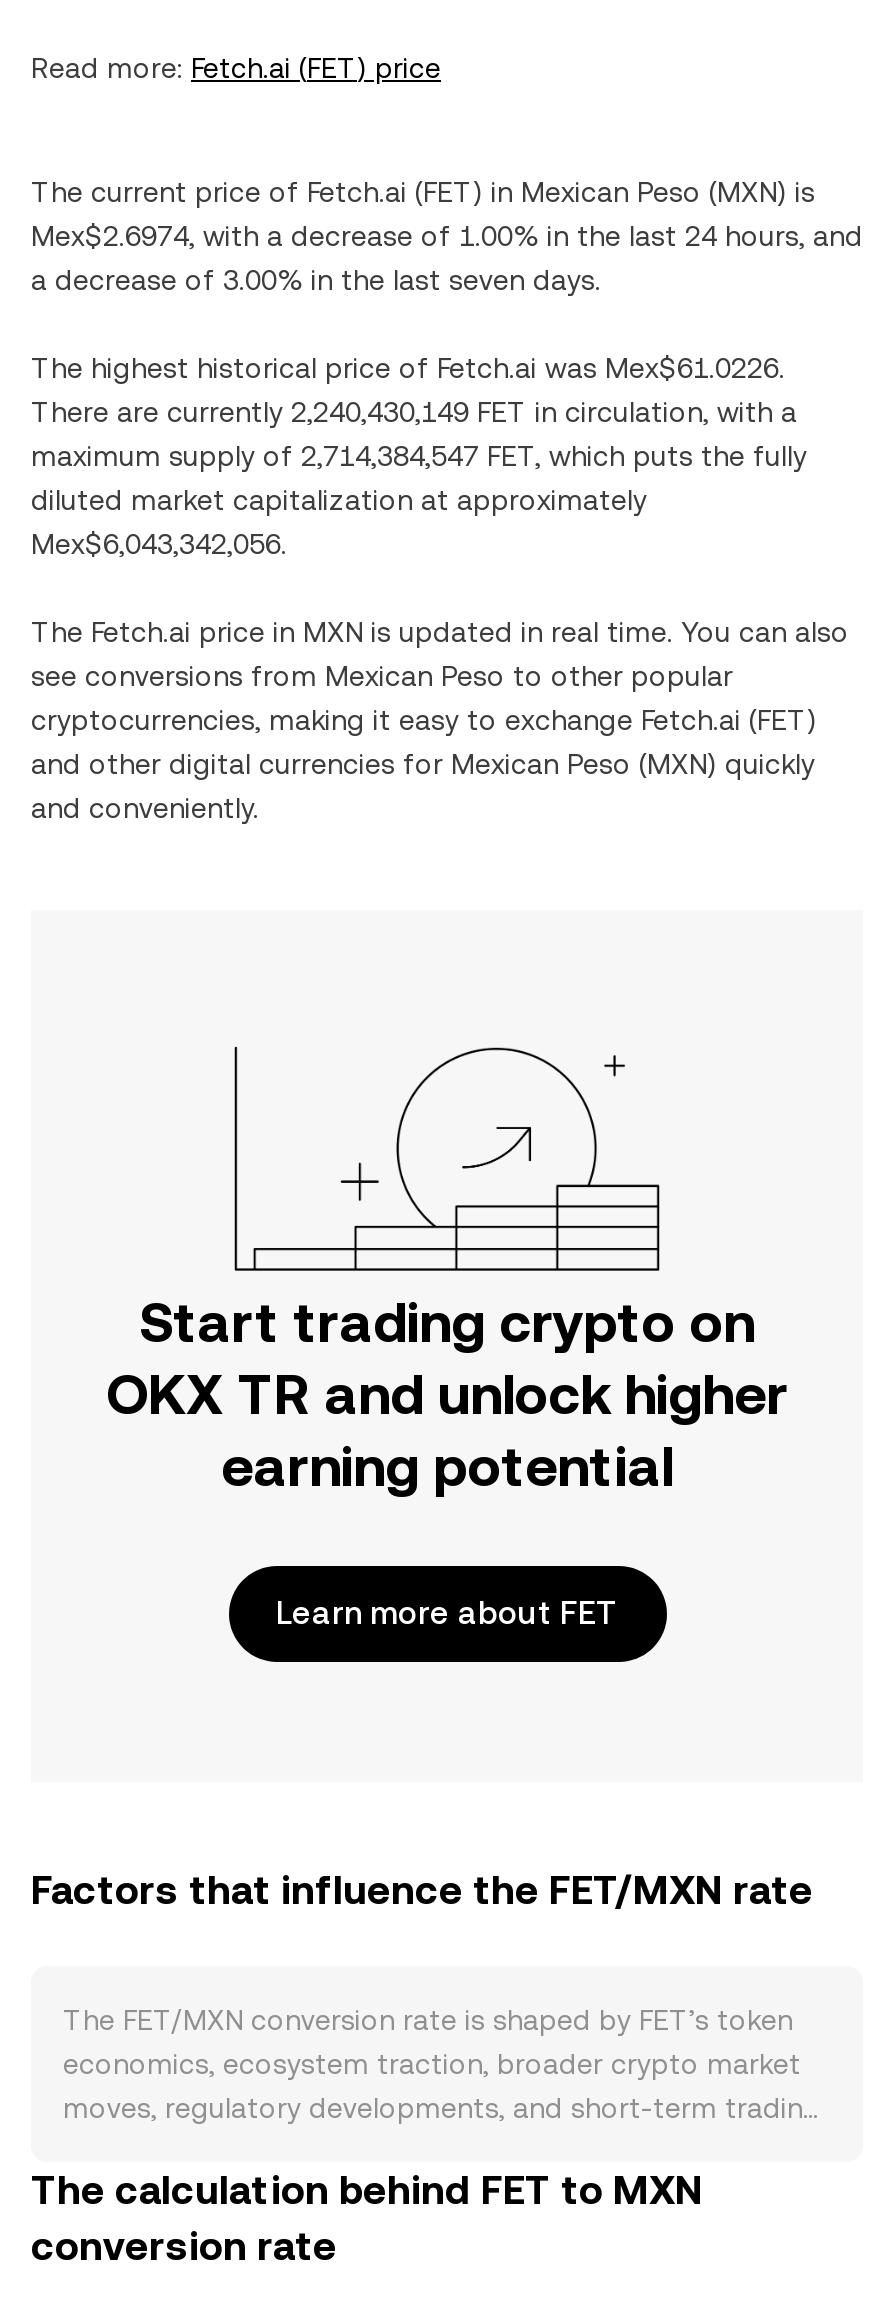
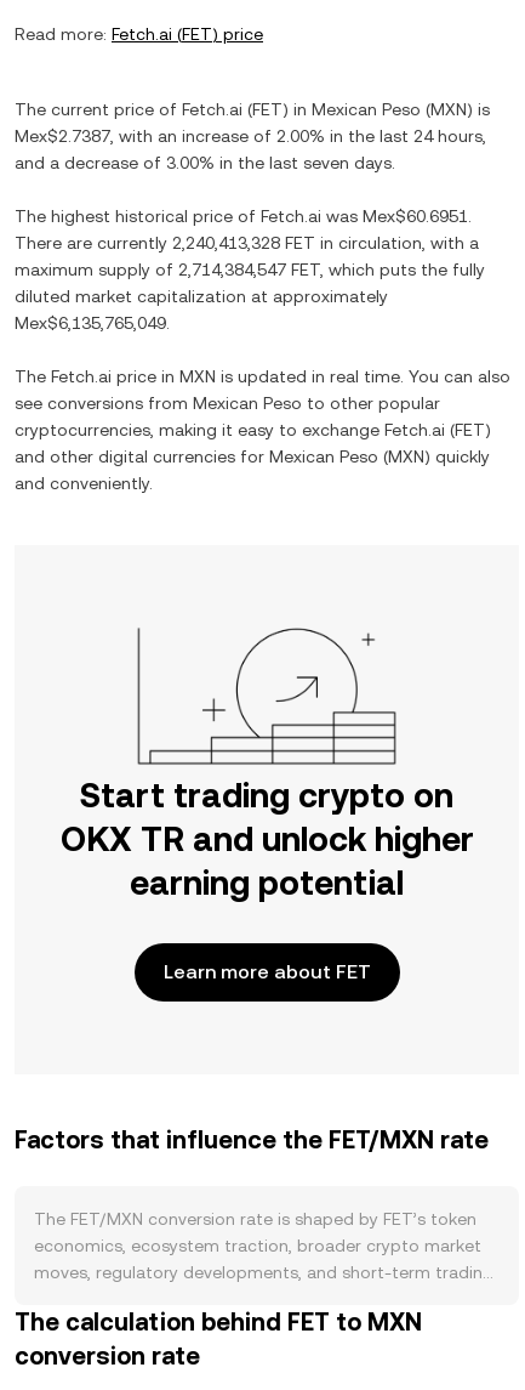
- Mex$2.6974, with a decrease of 1.00% in the last 24 hours, and
- a decrease of 3.00% in the last seven days.
+ Mex$2.7387, with an increase of 2.00% in the last 24 hours,
+ and a decrease of 3.00% in the last seven days.

- The highest historical price of Fetch.ai was Mex$61.0226.
- There are currently 2,240,430,149 FET in circulation, with a
+ The highest historical price of Fetch.ai was Mex$60.6951.
+ There are currently 2,240,413,328 FET in circulation, with a

- Mex$6,043,342,056.
+ Mex$6,135,765,049.
